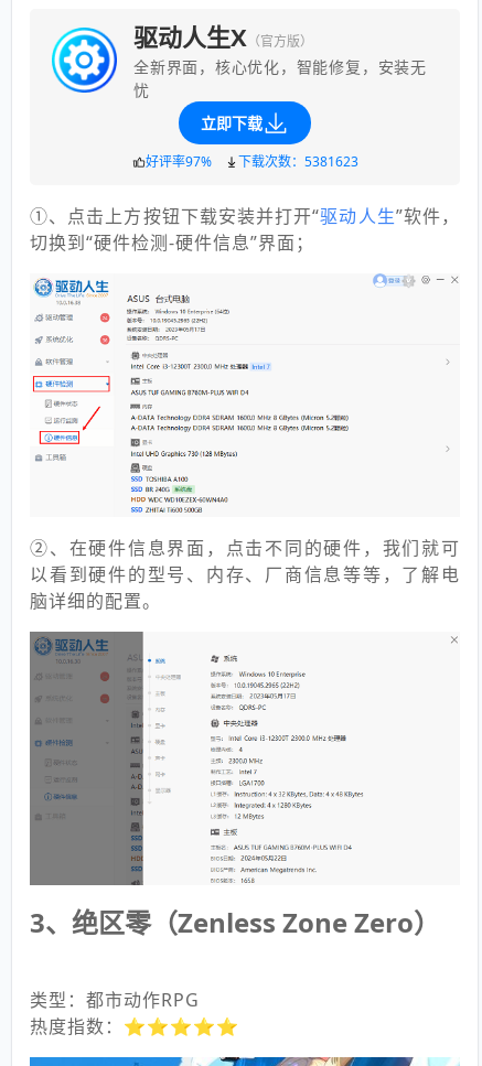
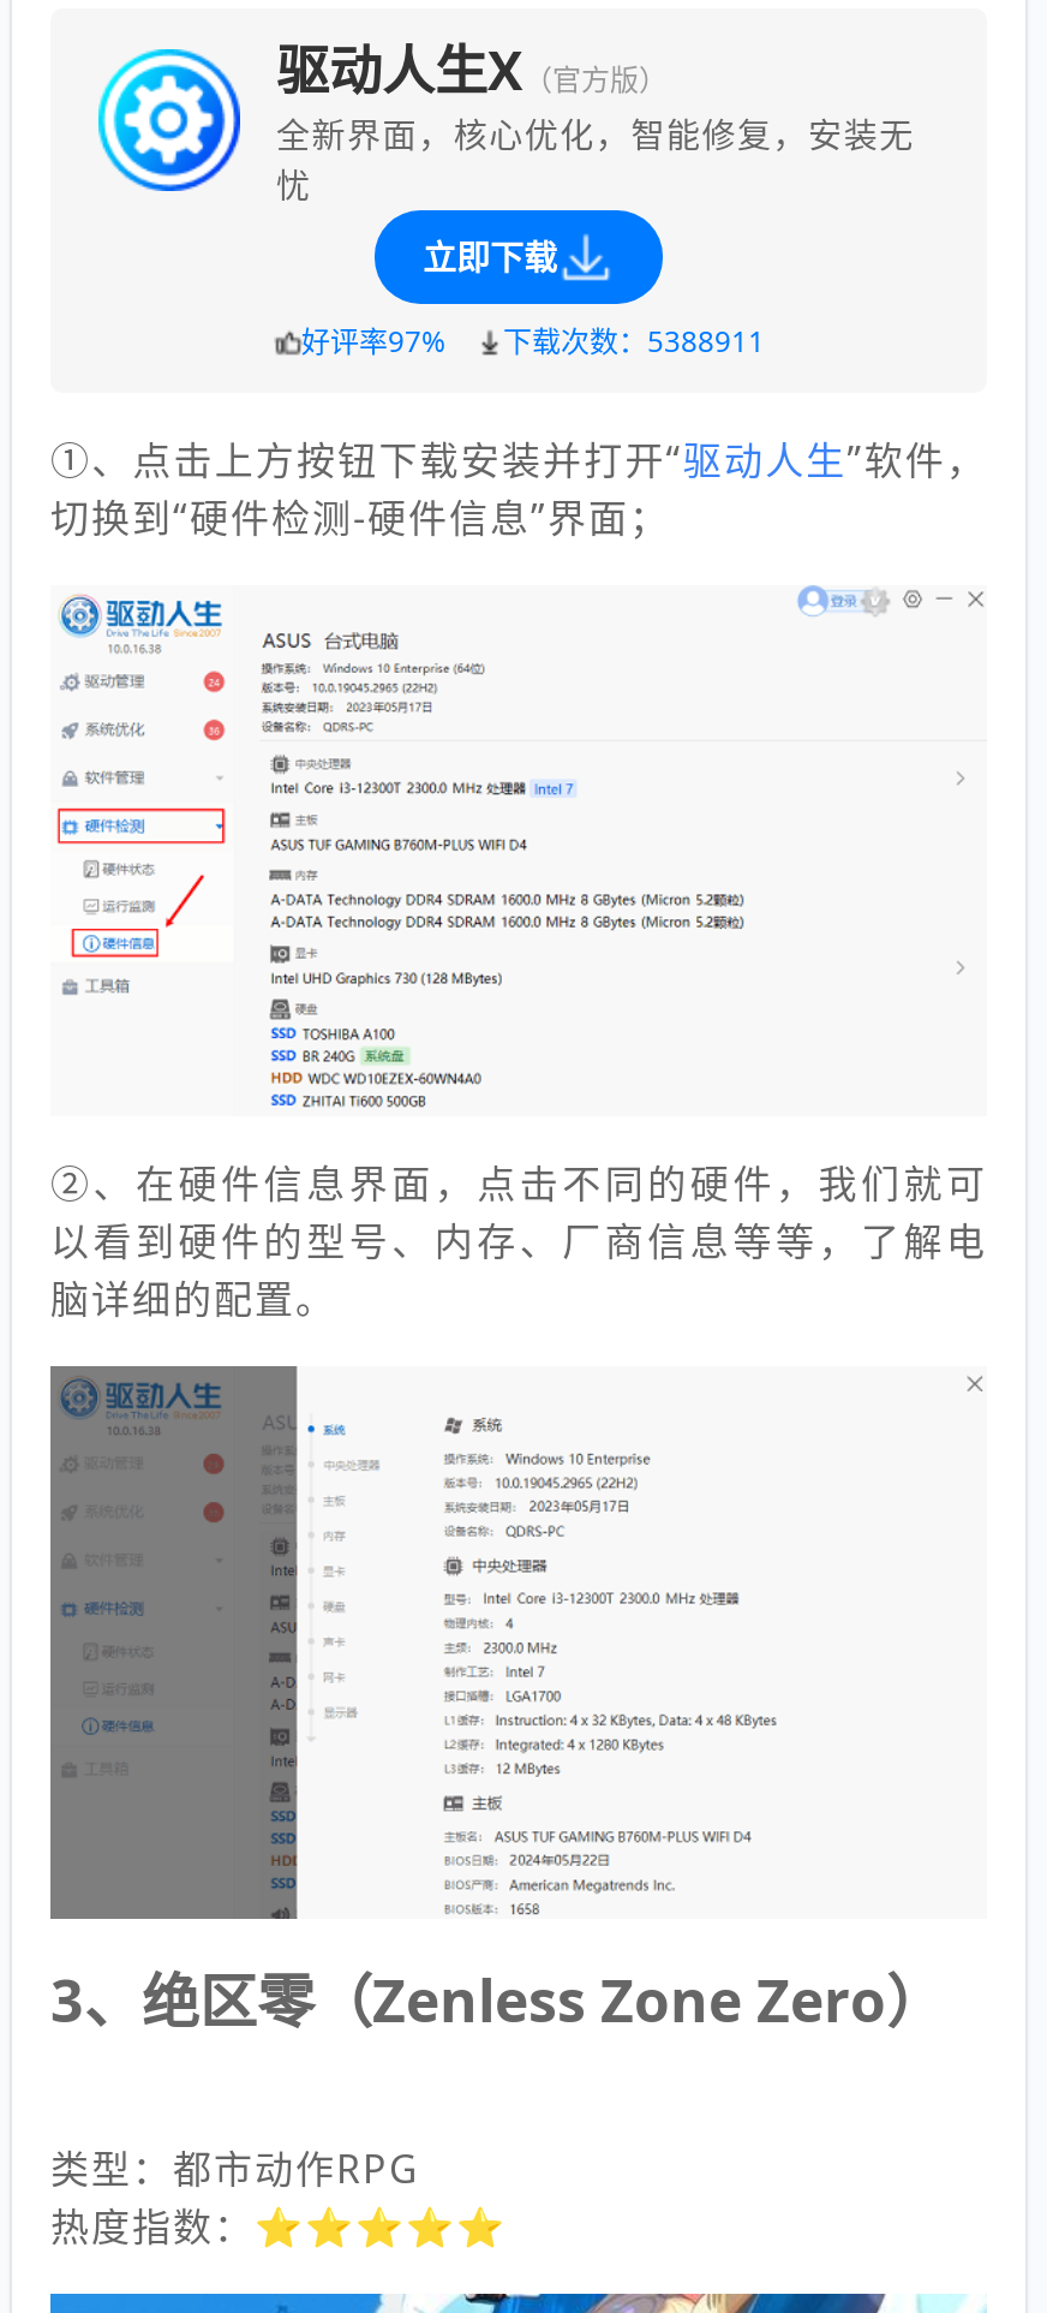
- 好评率97% 下载次数：5381623
+ 好评率97% 下载次数：5388911
